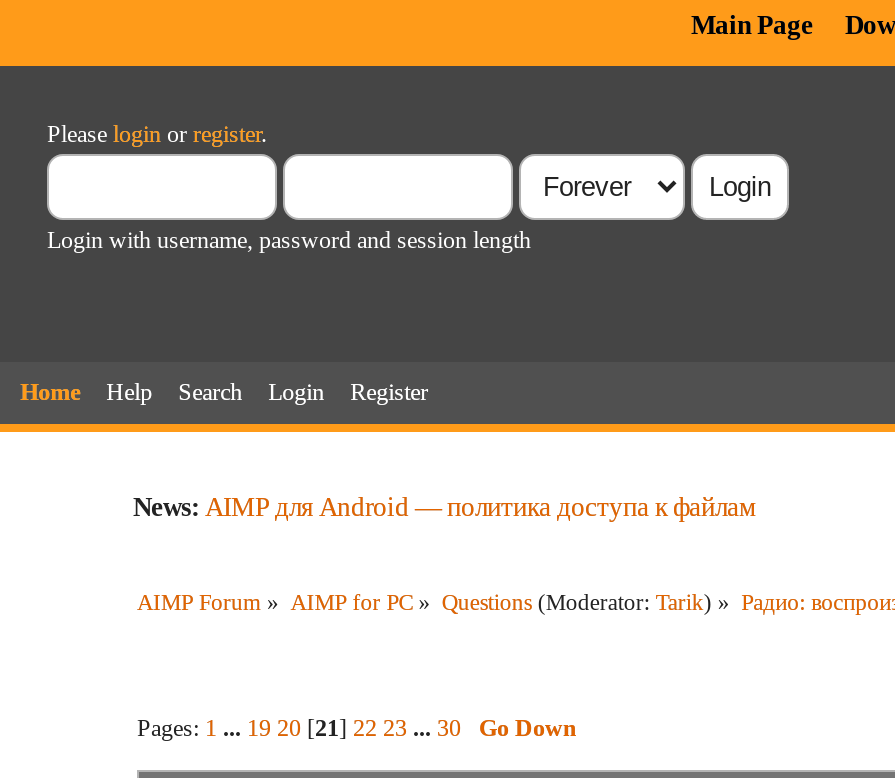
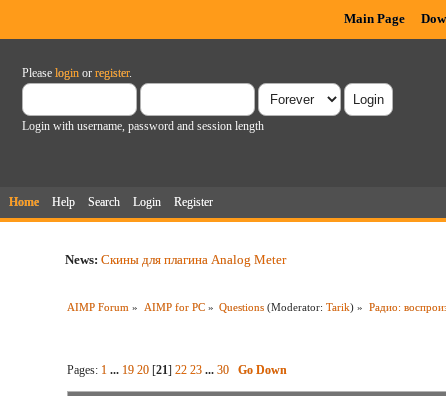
- News: AIMP для Android — политика доступа к файлам
+ News: Скины для плагина Analog Meter
